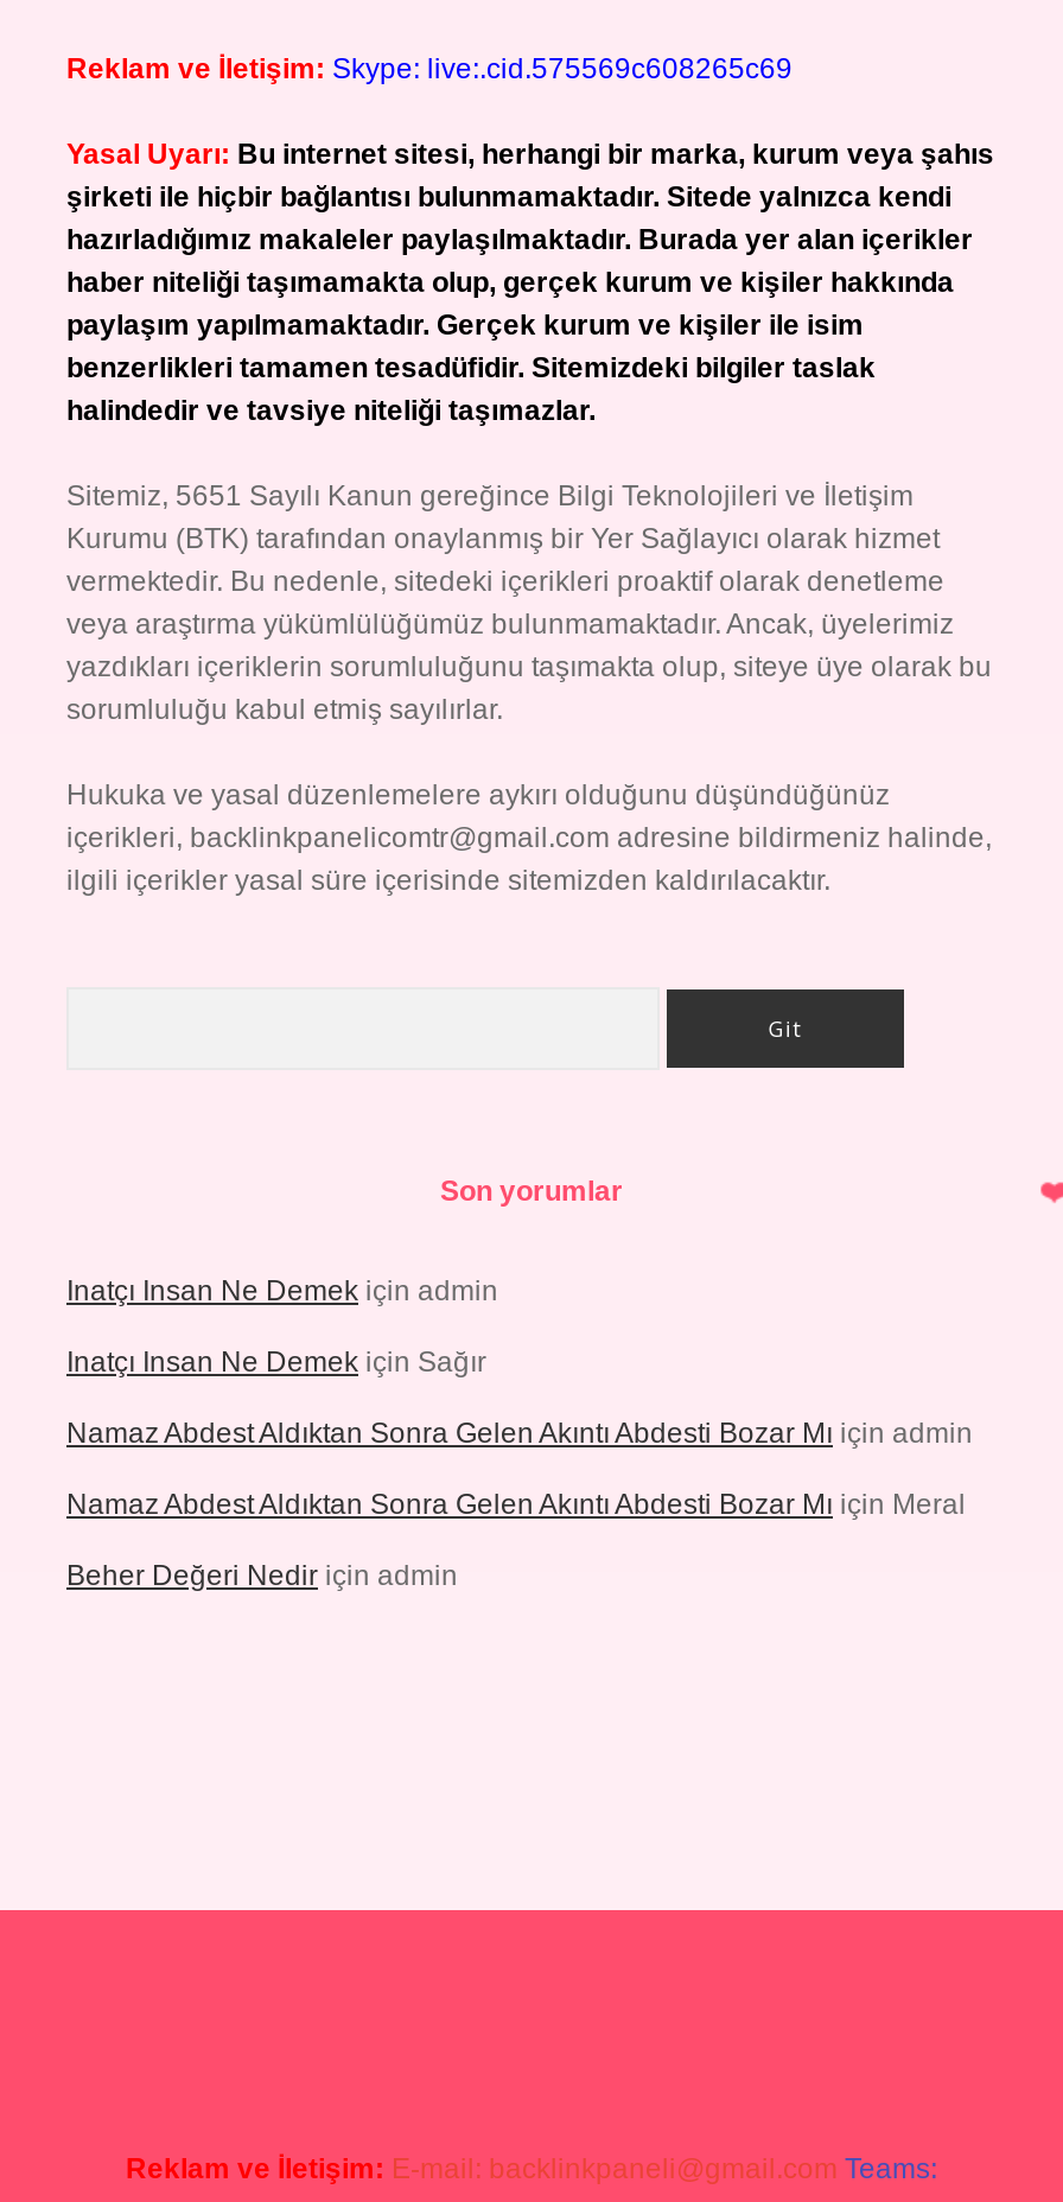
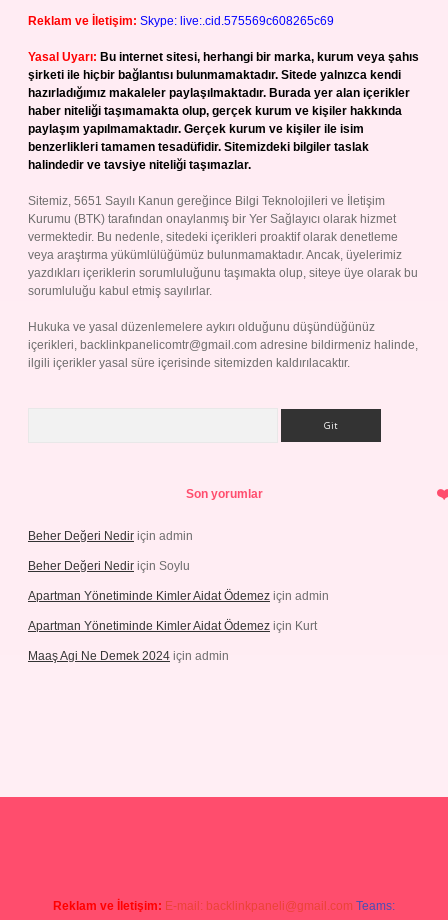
- Inatçı Insan Ne Demek için admin
- Inatçı Insan Ne Demek için Sağır
- Namaz Abdest Aldıktan Sonra Gelen Akıntı Abdesti Bozar Mı için admin
- Namaz Abdest Aldıktan Sonra Gelen Akıntı Abdesti Bozar Mı için Meral

moved up: Beher Değeri Nedir için admin

+ Beher Değeri Nedir için Soylu
+ Apartman Yönetiminde Kimler Aidat Ödemez için admin
+ Apartman Yönetiminde Kimler Aidat Ödemez için Kurt
+ Maaş Agi Ne Demek 2024 için admin
